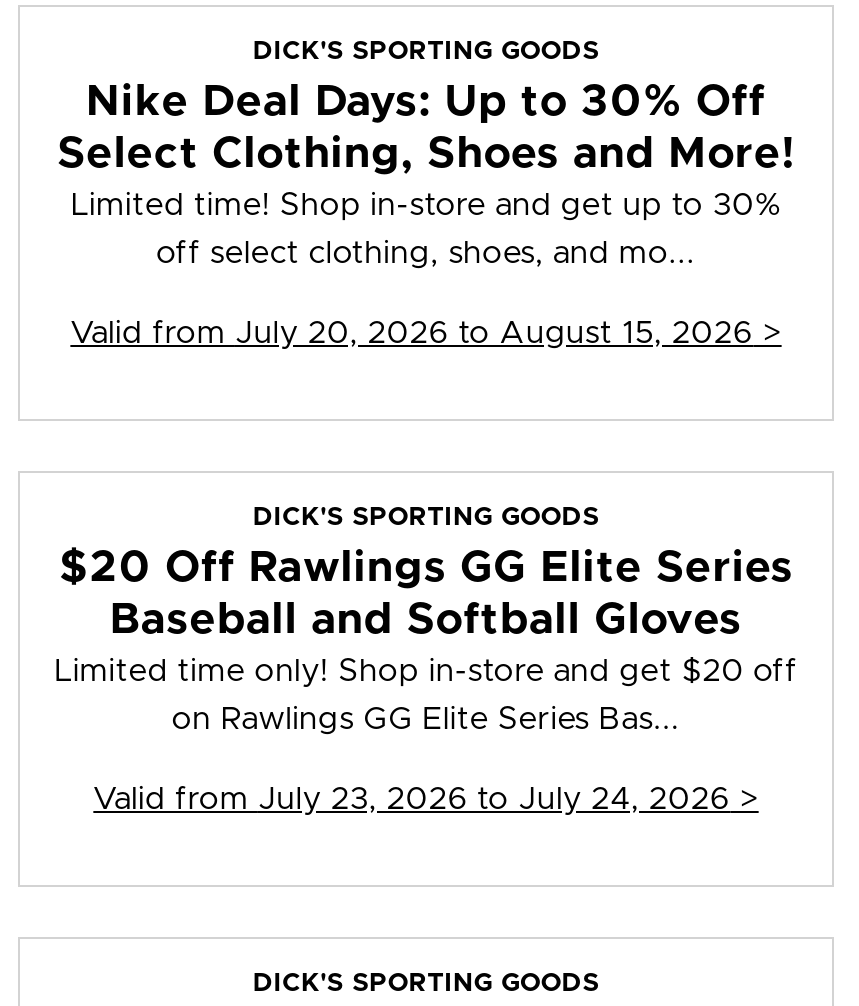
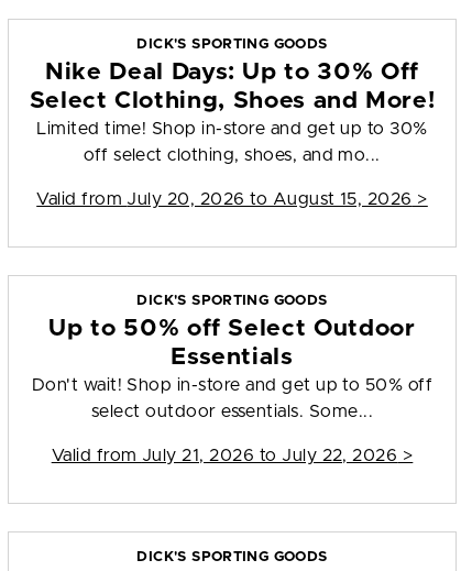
- $20 Off Rawlings GG Elite Series
- Baseball and Softball Gloves
- Limited time only! Shop in-store and get $20 off
+ Up to 50% off Select Outdoor
+ Essentials
+ Don't wait! Shop in-store and get up to 50% off

- on Rawlings GG Elite Series Bas...
+ select outdoor essentials. Some...

- Valid from July 23, 2026 to July 24, 2026 >
+ Valid from July 21, 2026 to July 22, 2026 >
